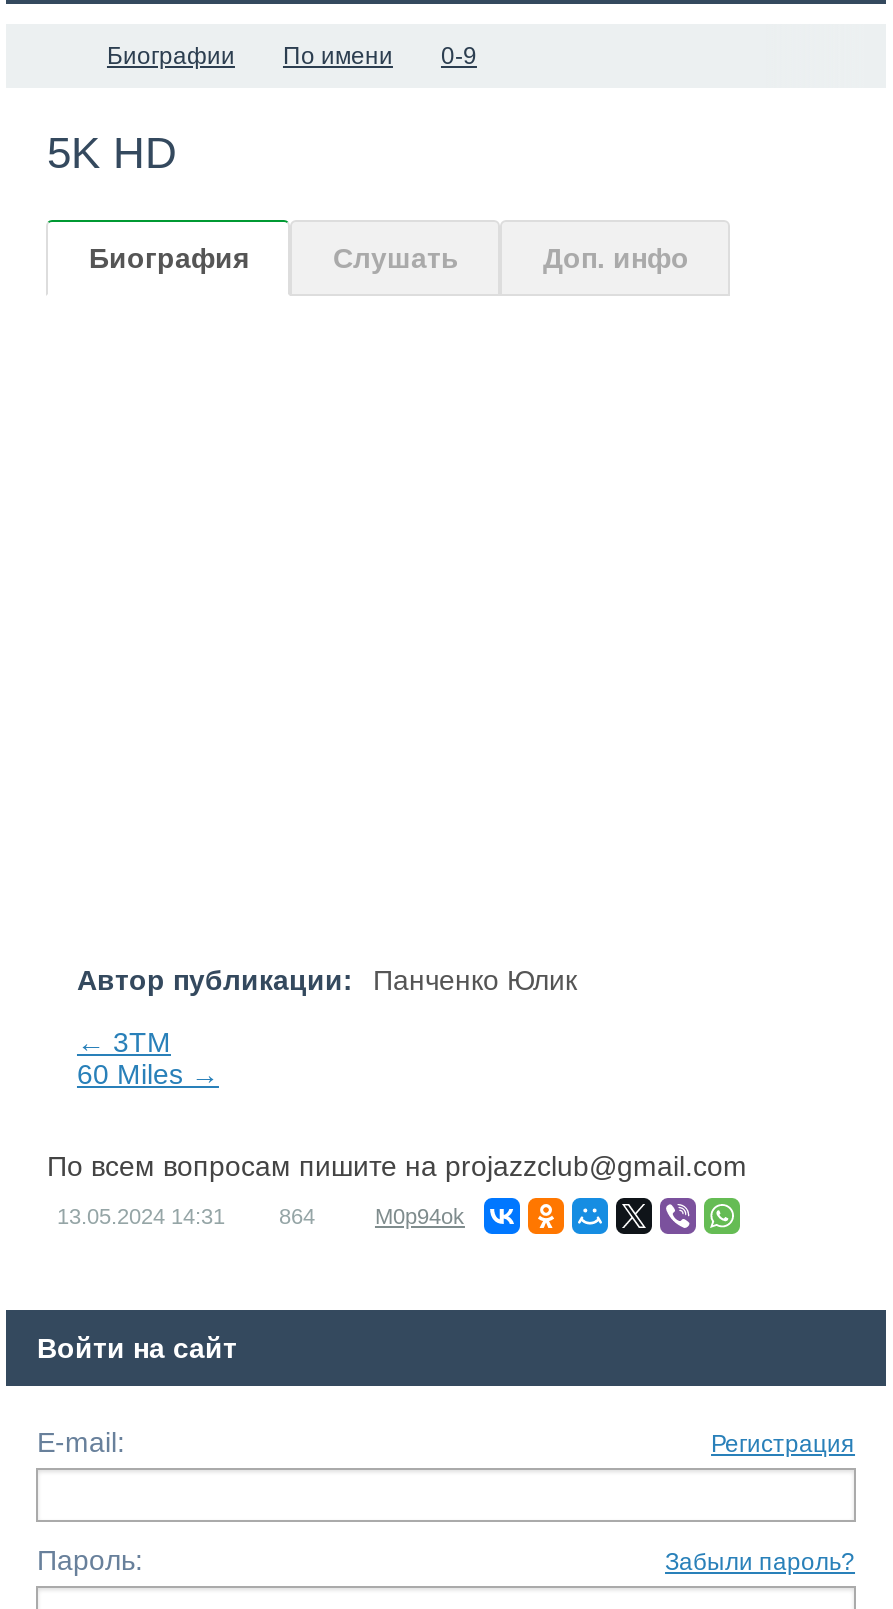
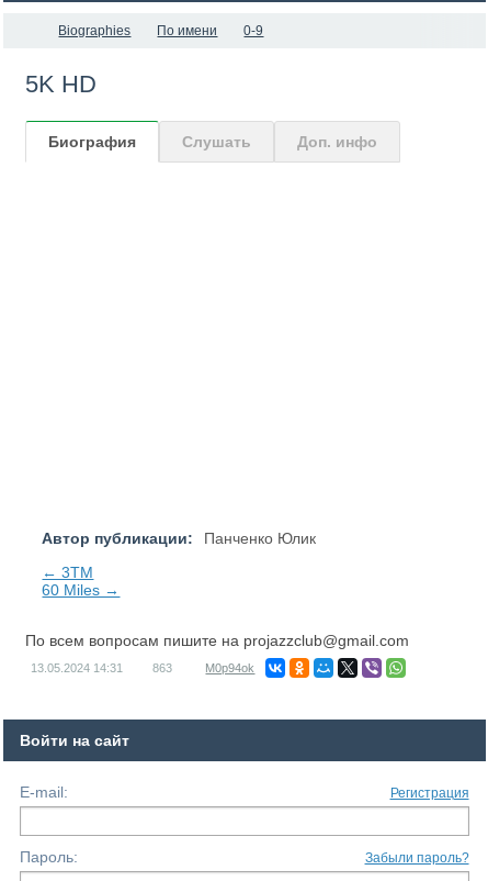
- Биографии
+ Biographies

- 864
+ 863
